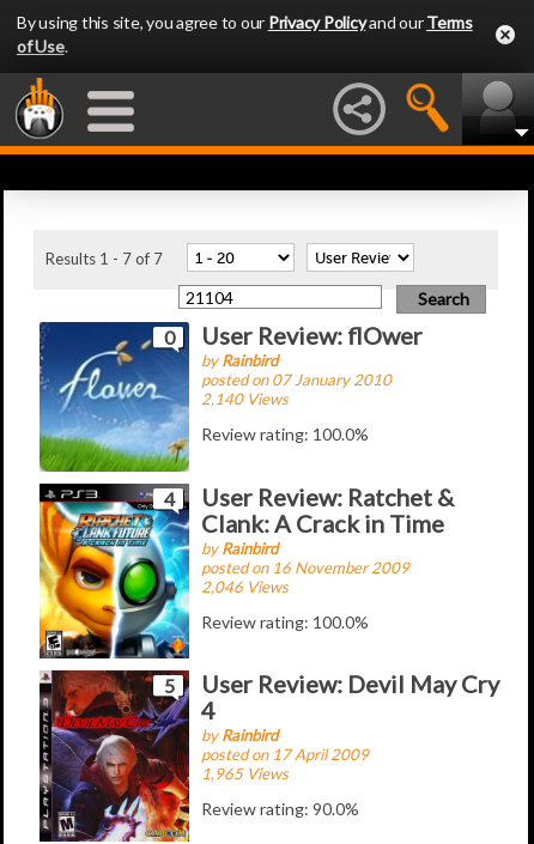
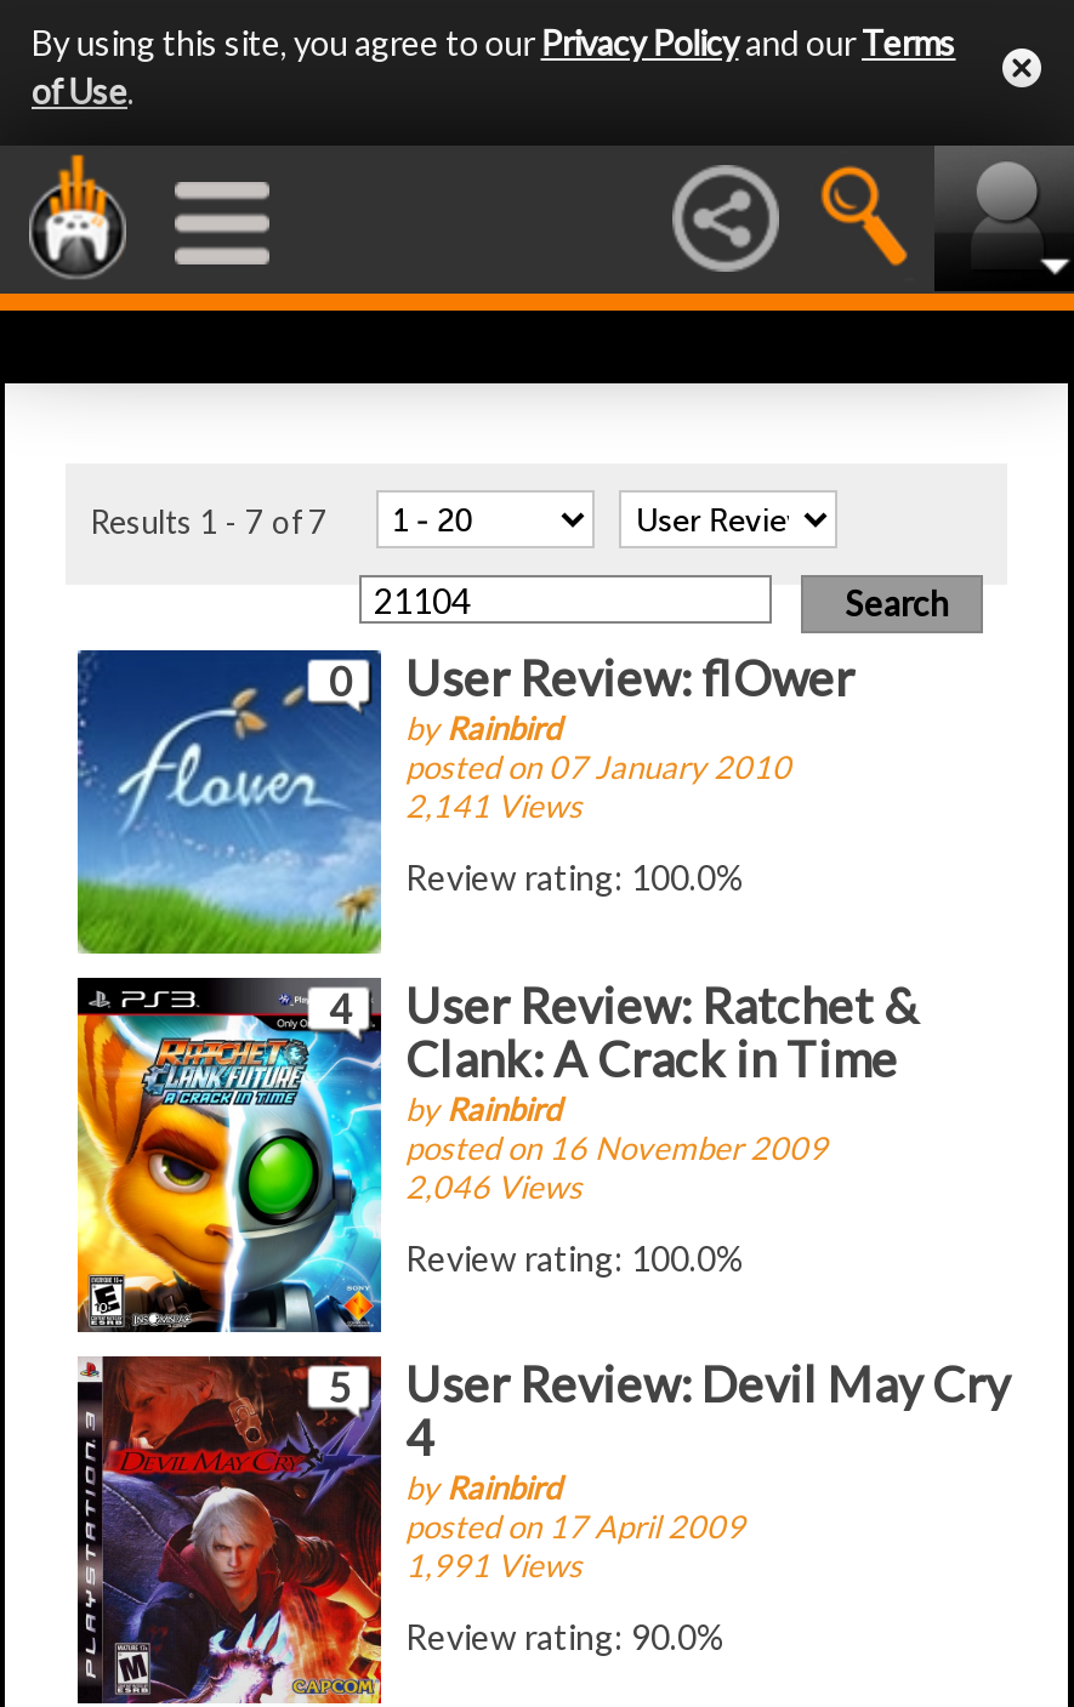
- 2,140 Views
+ 2,141 Views

- 1,965 Views
+ 1,991 Views
